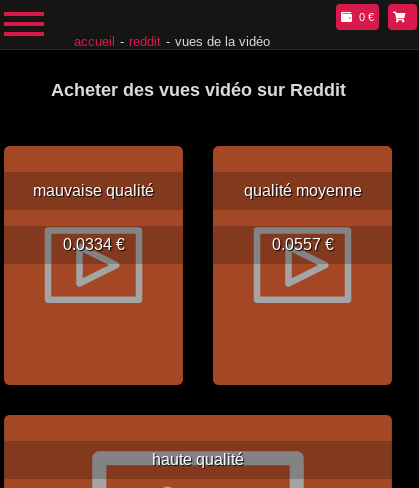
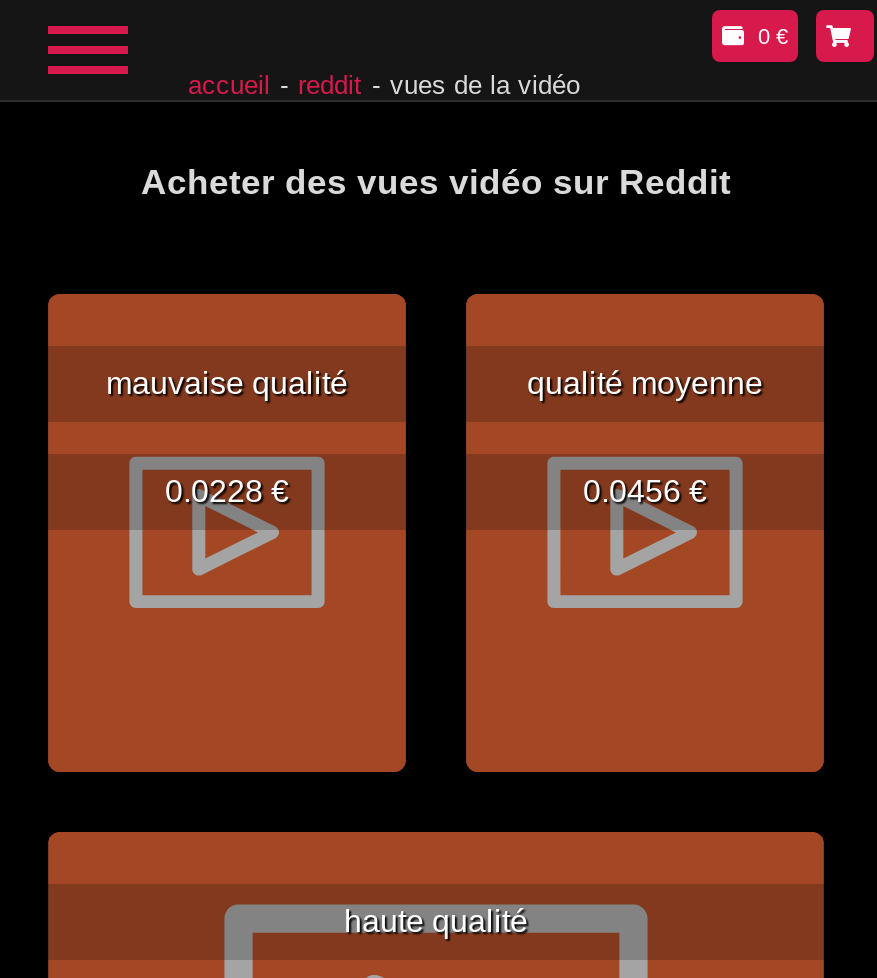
- 0.0334 €
+ 0.0228 €

- 0.0557 €
+ 0.0456 €
